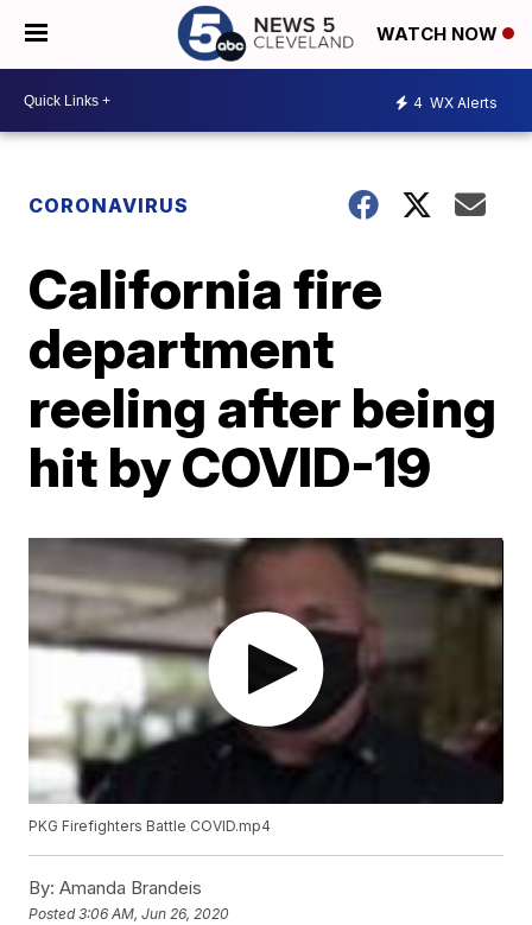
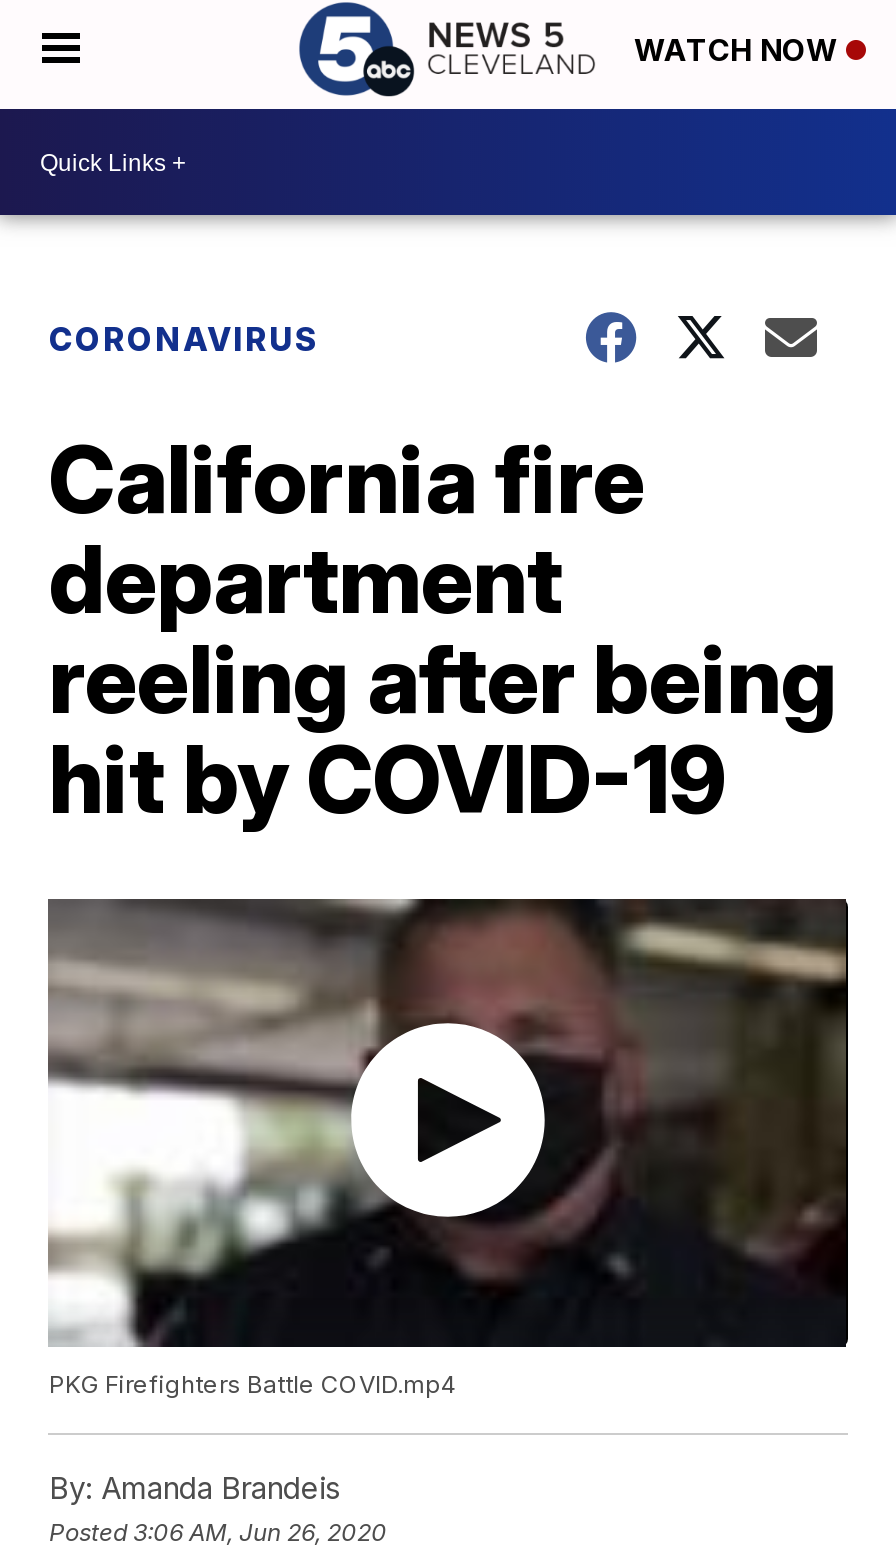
- 4 WX Alerts
